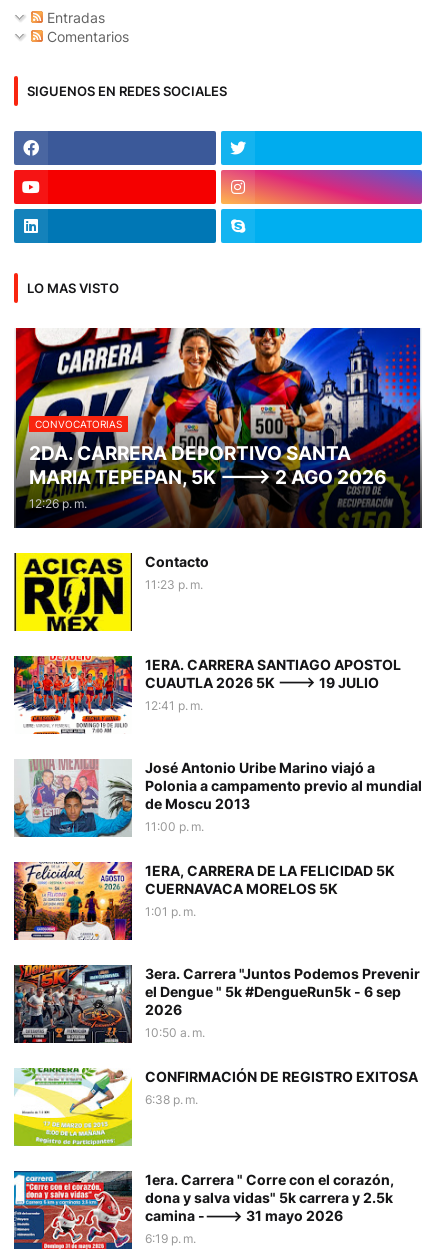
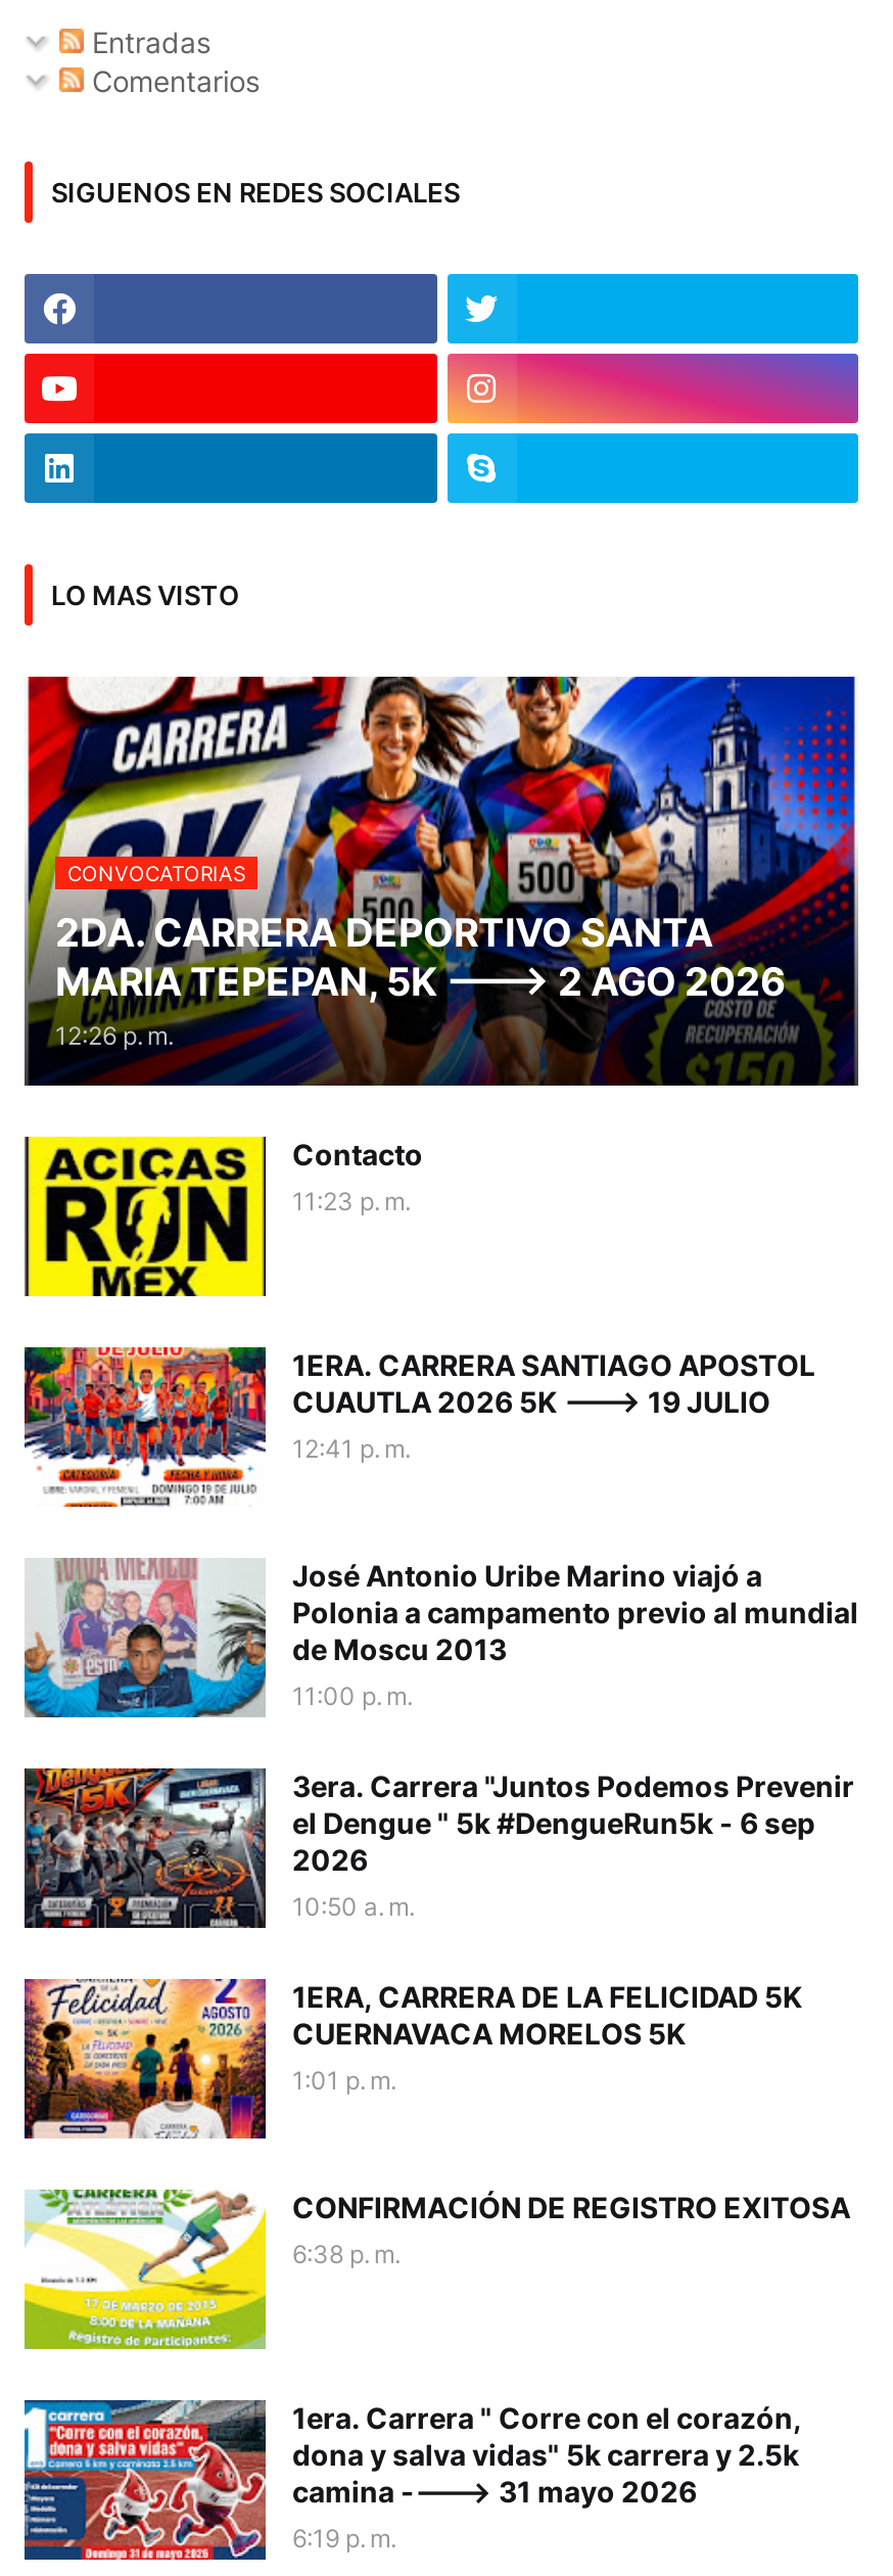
moved down: [image] | 1ERA, CARRERA DE LA FELICIDAD 5K | CUERNAVACA MORELOS 5K | 1:01 p. m.

moved up: [image] | 3era. Carrera "Juntos Podemos Prevenir | el Dengue " 5k #DengueRun5k - 6 sep | 2026 | 10:50 a. m.
